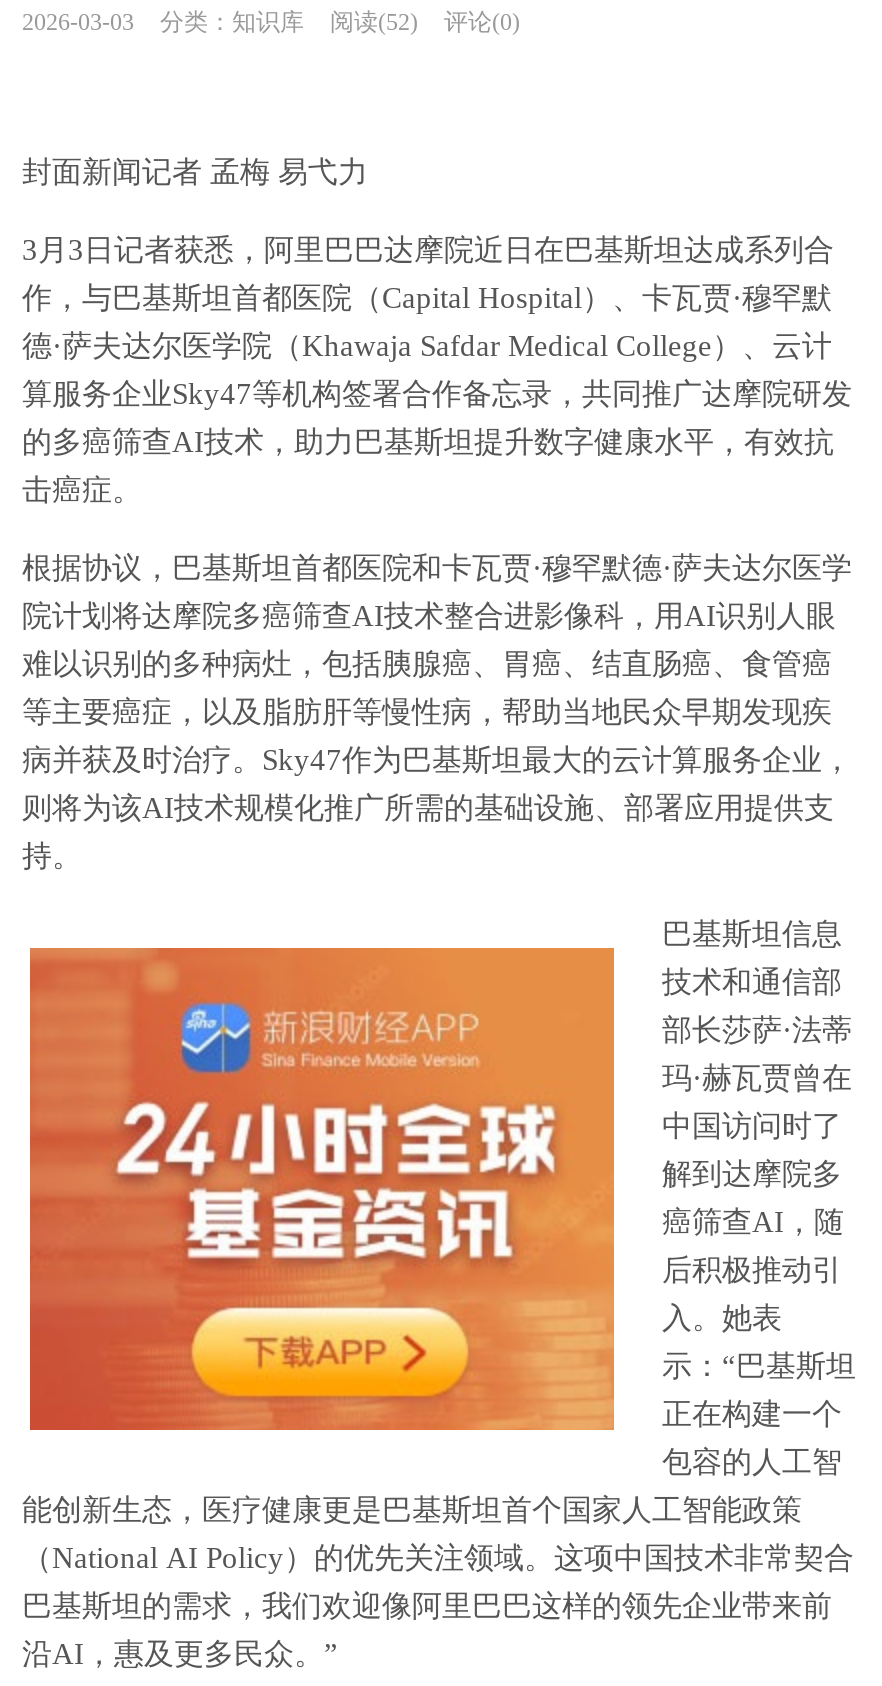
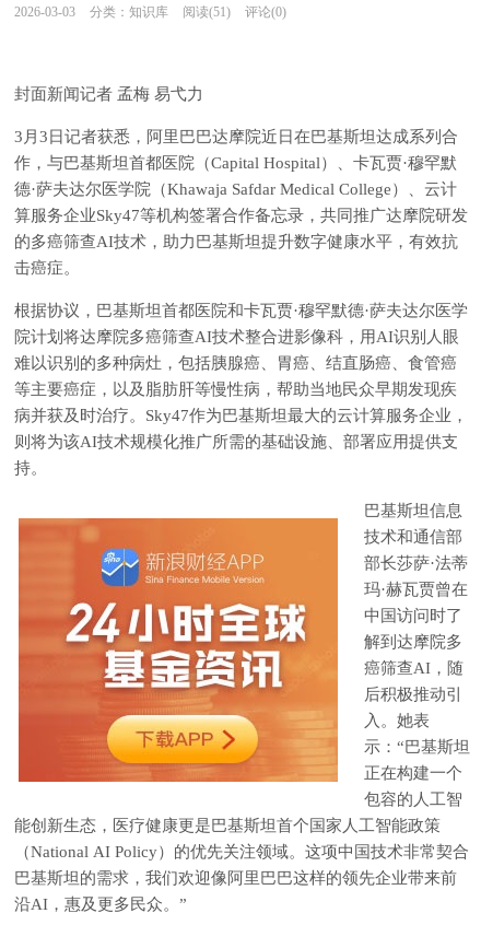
- 2026-03-03 分类：知识库 阅读(52) 评论(0)
+ 2026-03-03 分类：知识库 阅读(51) 评论(0)
